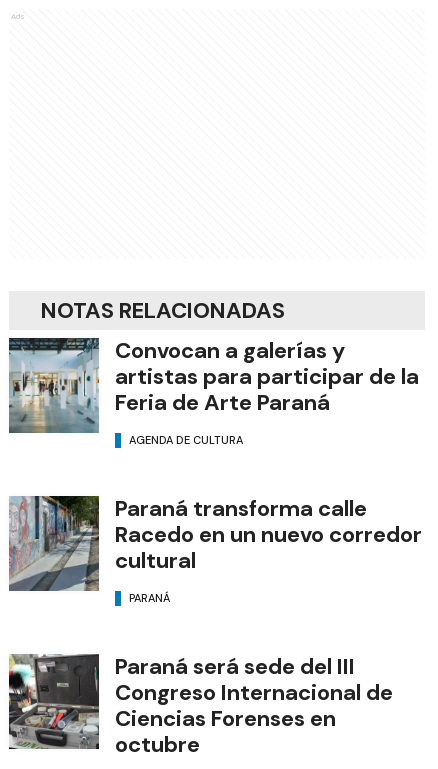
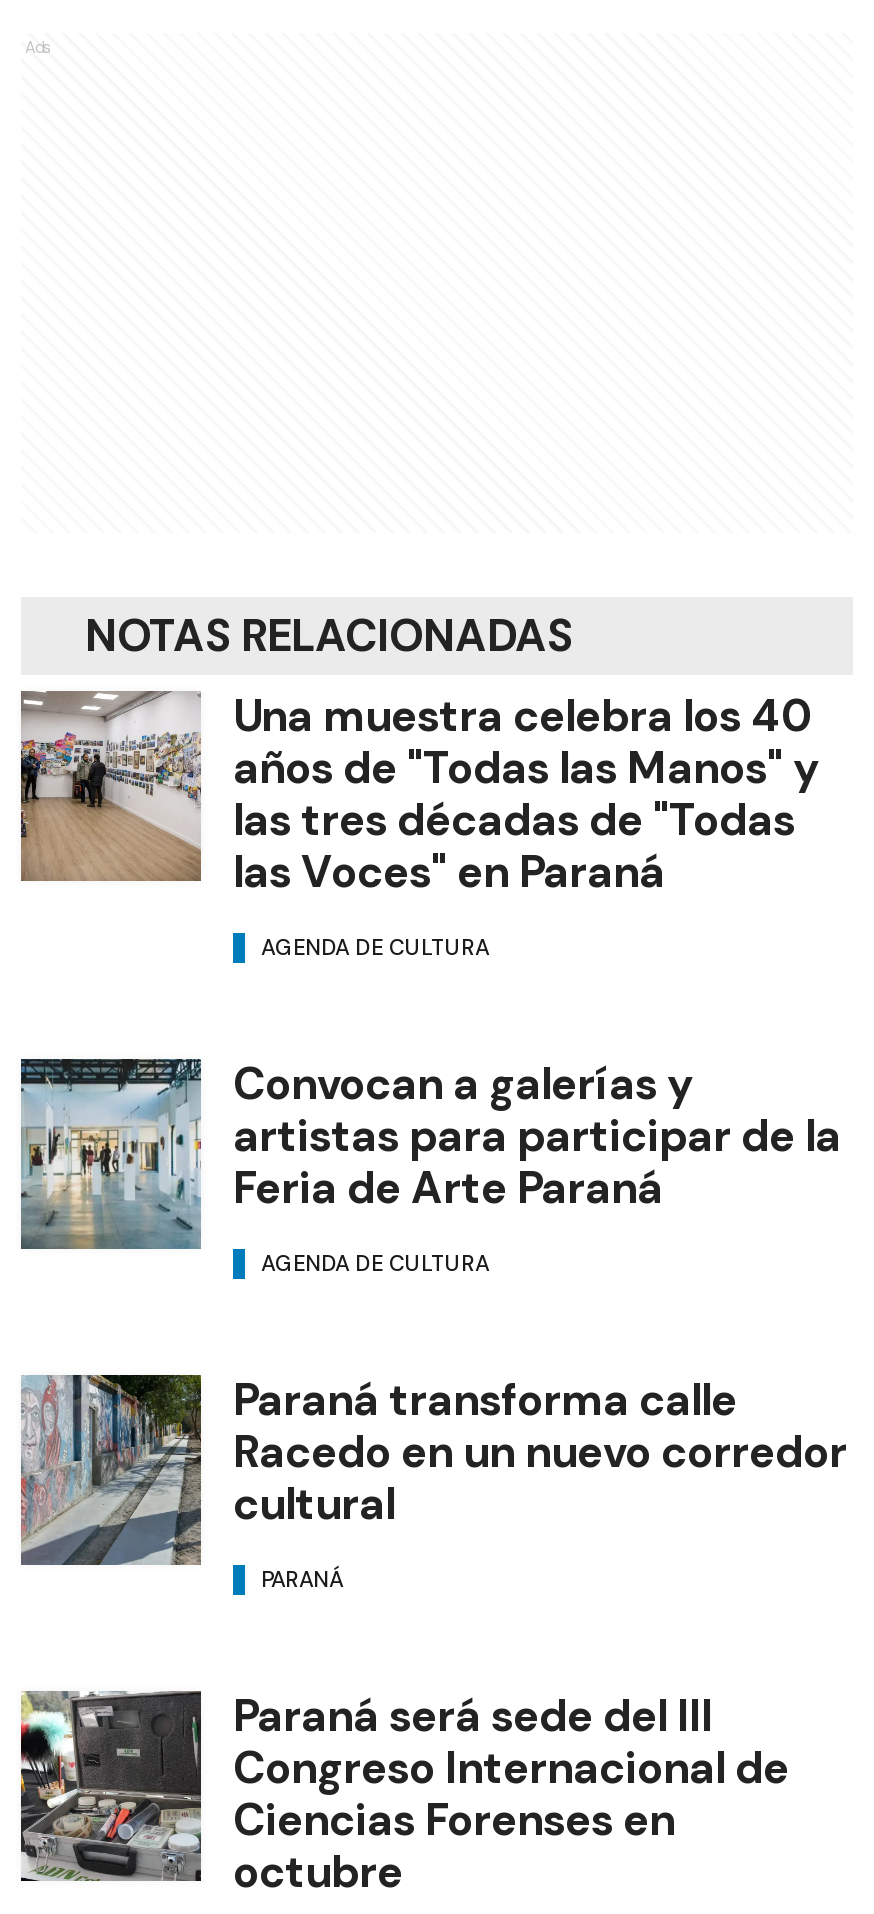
+ [image]
+ Una muestra celebra los 40
+ años de "Todas las Manos" y
+ las tres décadas de "Todas
+ las Voces" en Paraná
+ AGENDA DE CULTURA
